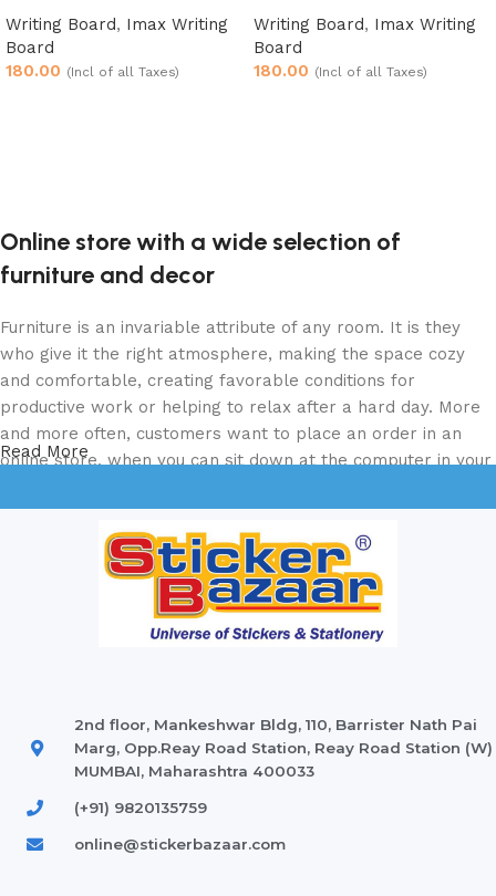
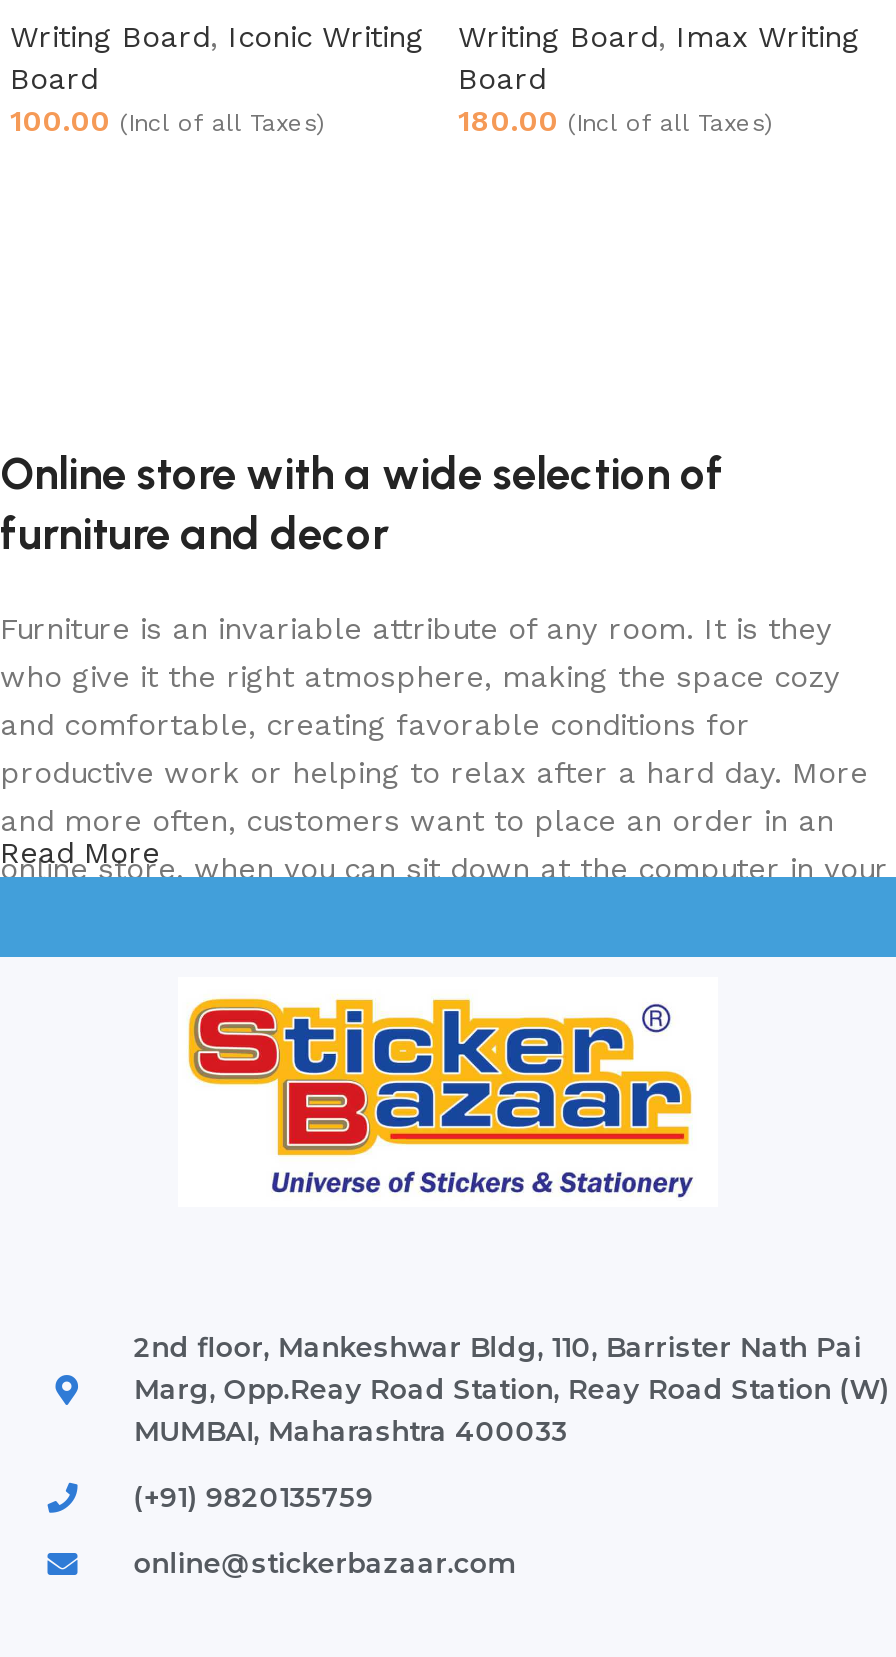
- Writing Board, Imax Writing
+ Writing Board, Iconic Writing

- 180.00 (Incl of all Taxes)
+ 100.00 (Incl of all Taxes)
